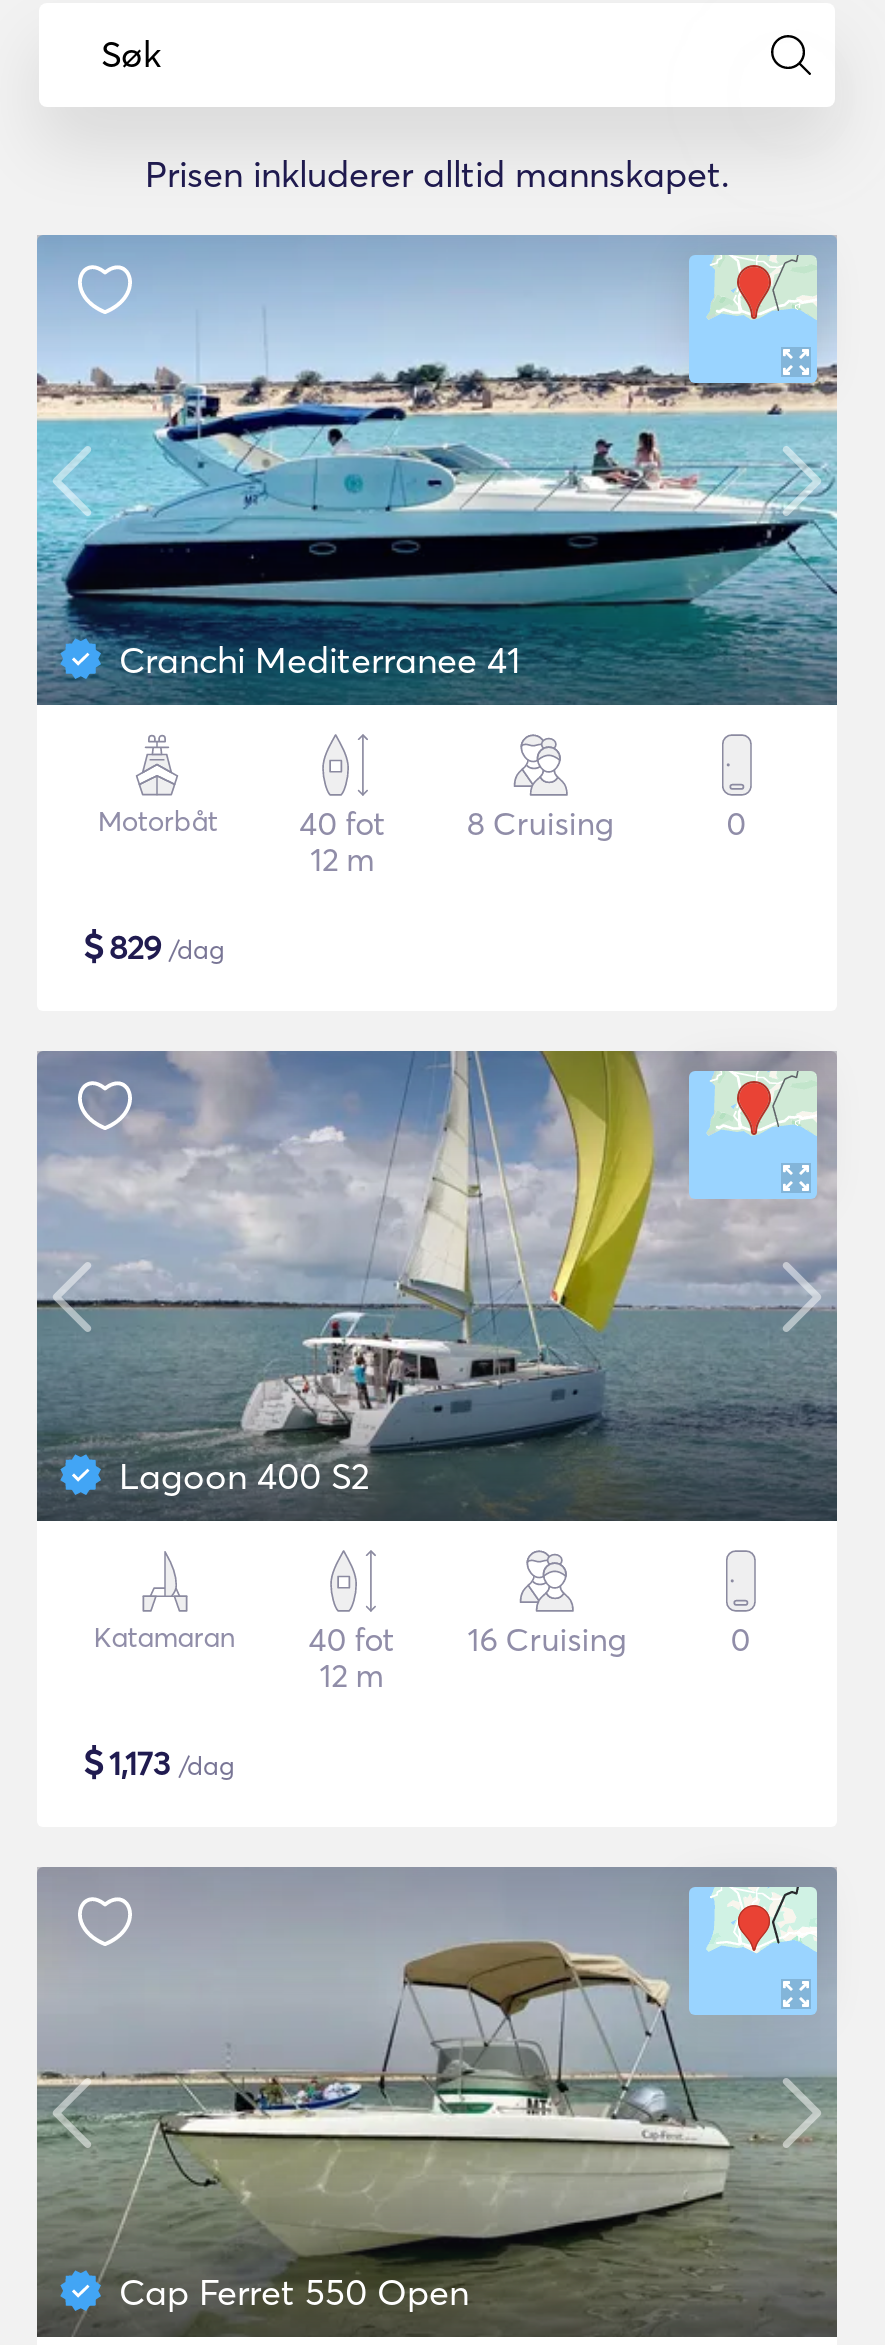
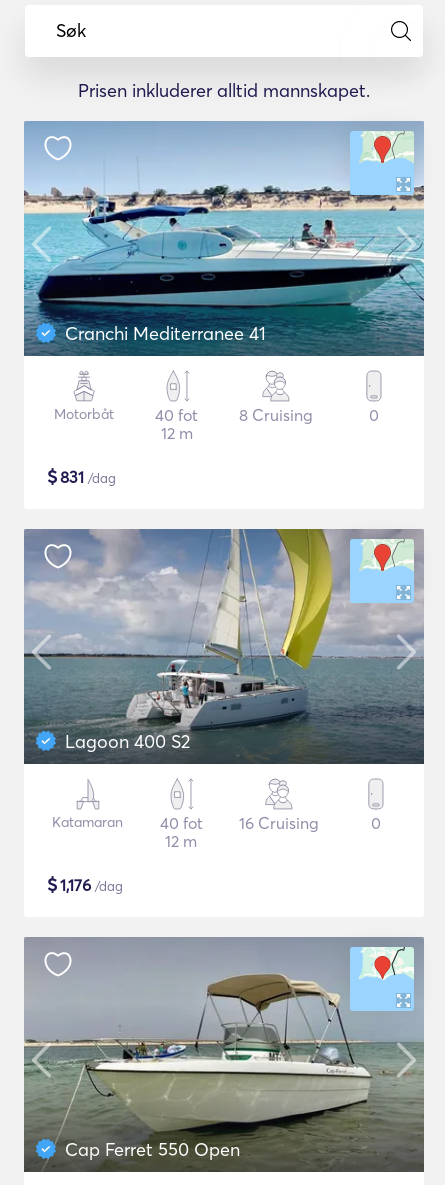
- $829 /dag
+ $831 /dag

- $1,173 /dag
+ $1,176 /dag
